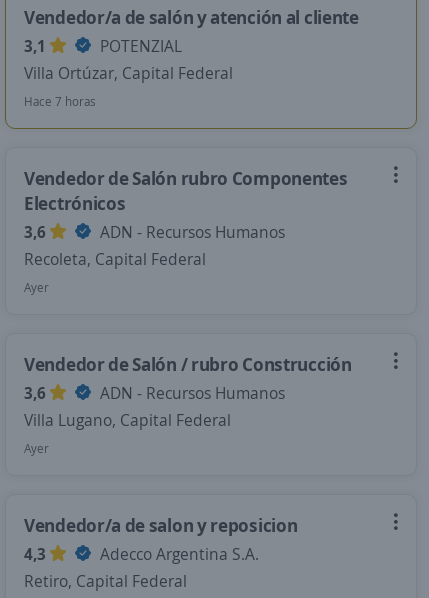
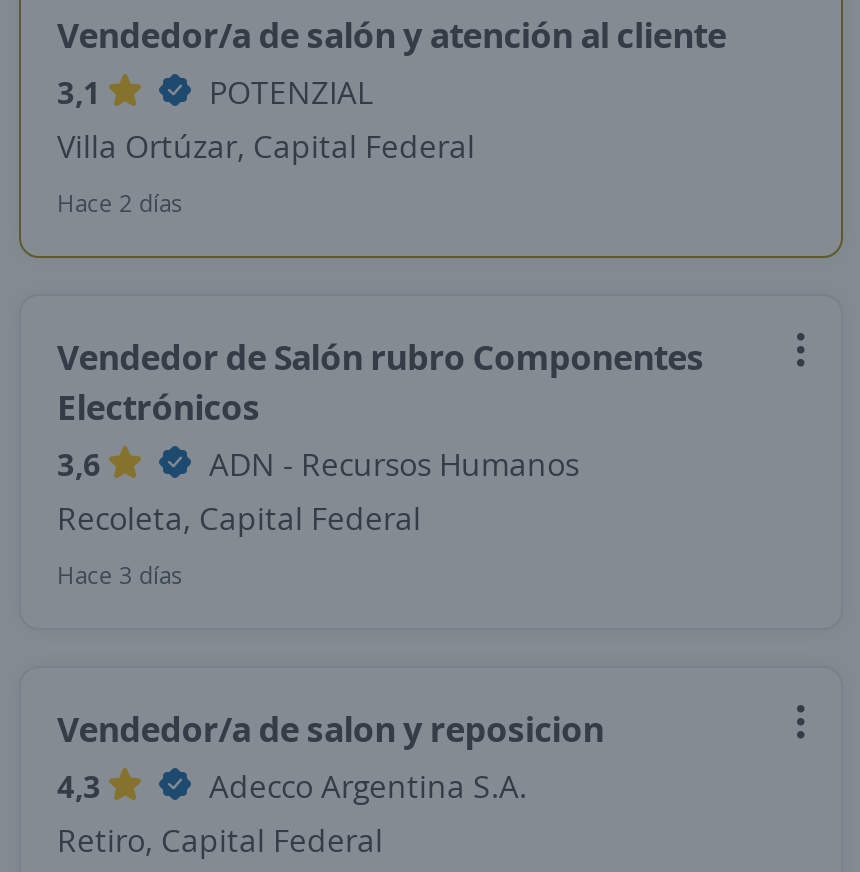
- Hace 7 horas
+ Hace 2 días

- Ayer
- Vendedor de Salón / rubro Construcción
- 3,6
- ADN - Recursos Humanos
- Villa Lugano, Capital Federal
- Ayer
+ Hace 3 días
